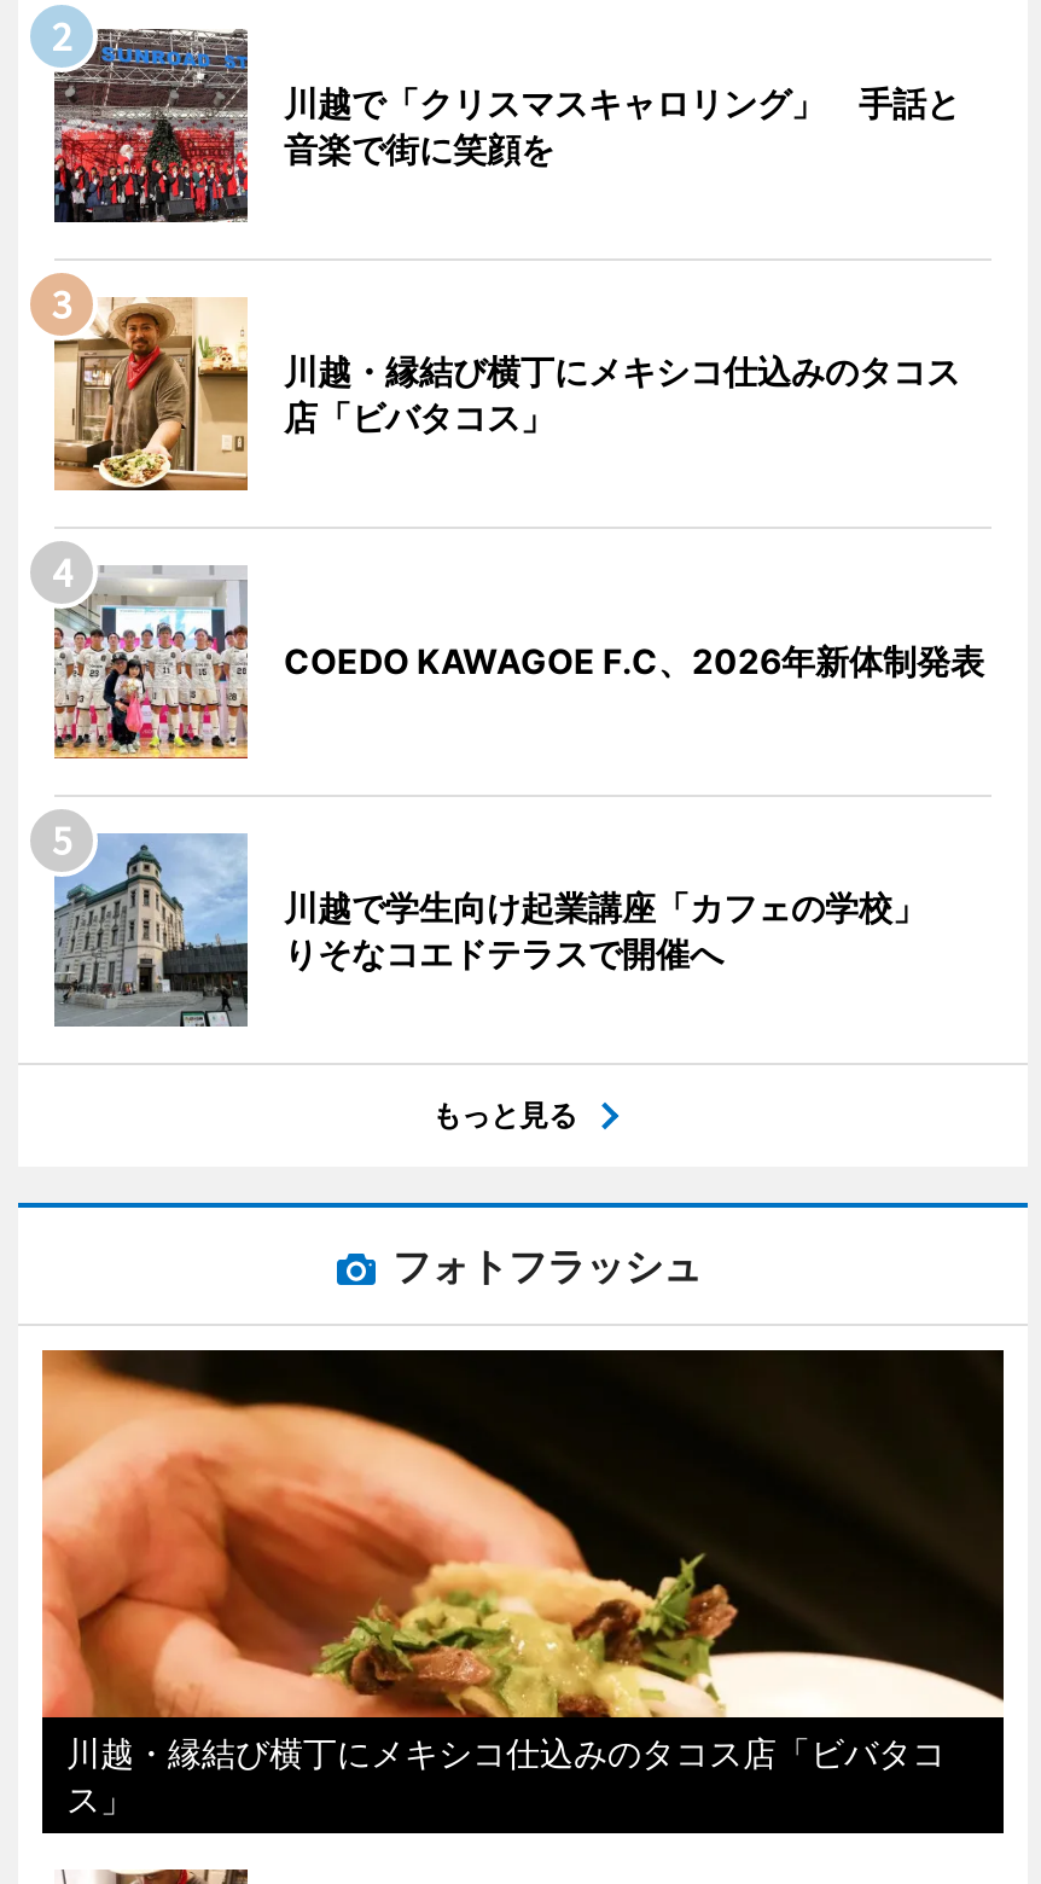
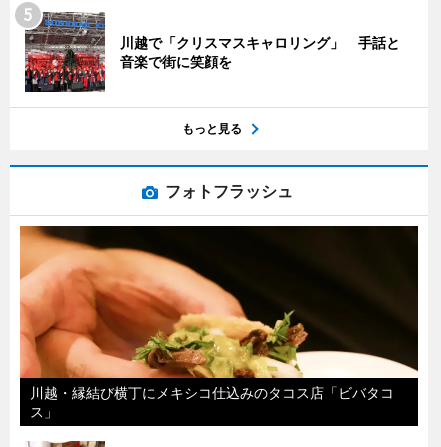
- [image]
- 川越・縁結び横丁にメキシコ仕込みのタコス
- 店「ビバタコス」

- [image]
- COEDO KAWAGOE F.C、2026年新体制発表

- [image]
- 川越で学生向け起業講座「カフェの学校」
- りそなコエドテラスで開催へ
